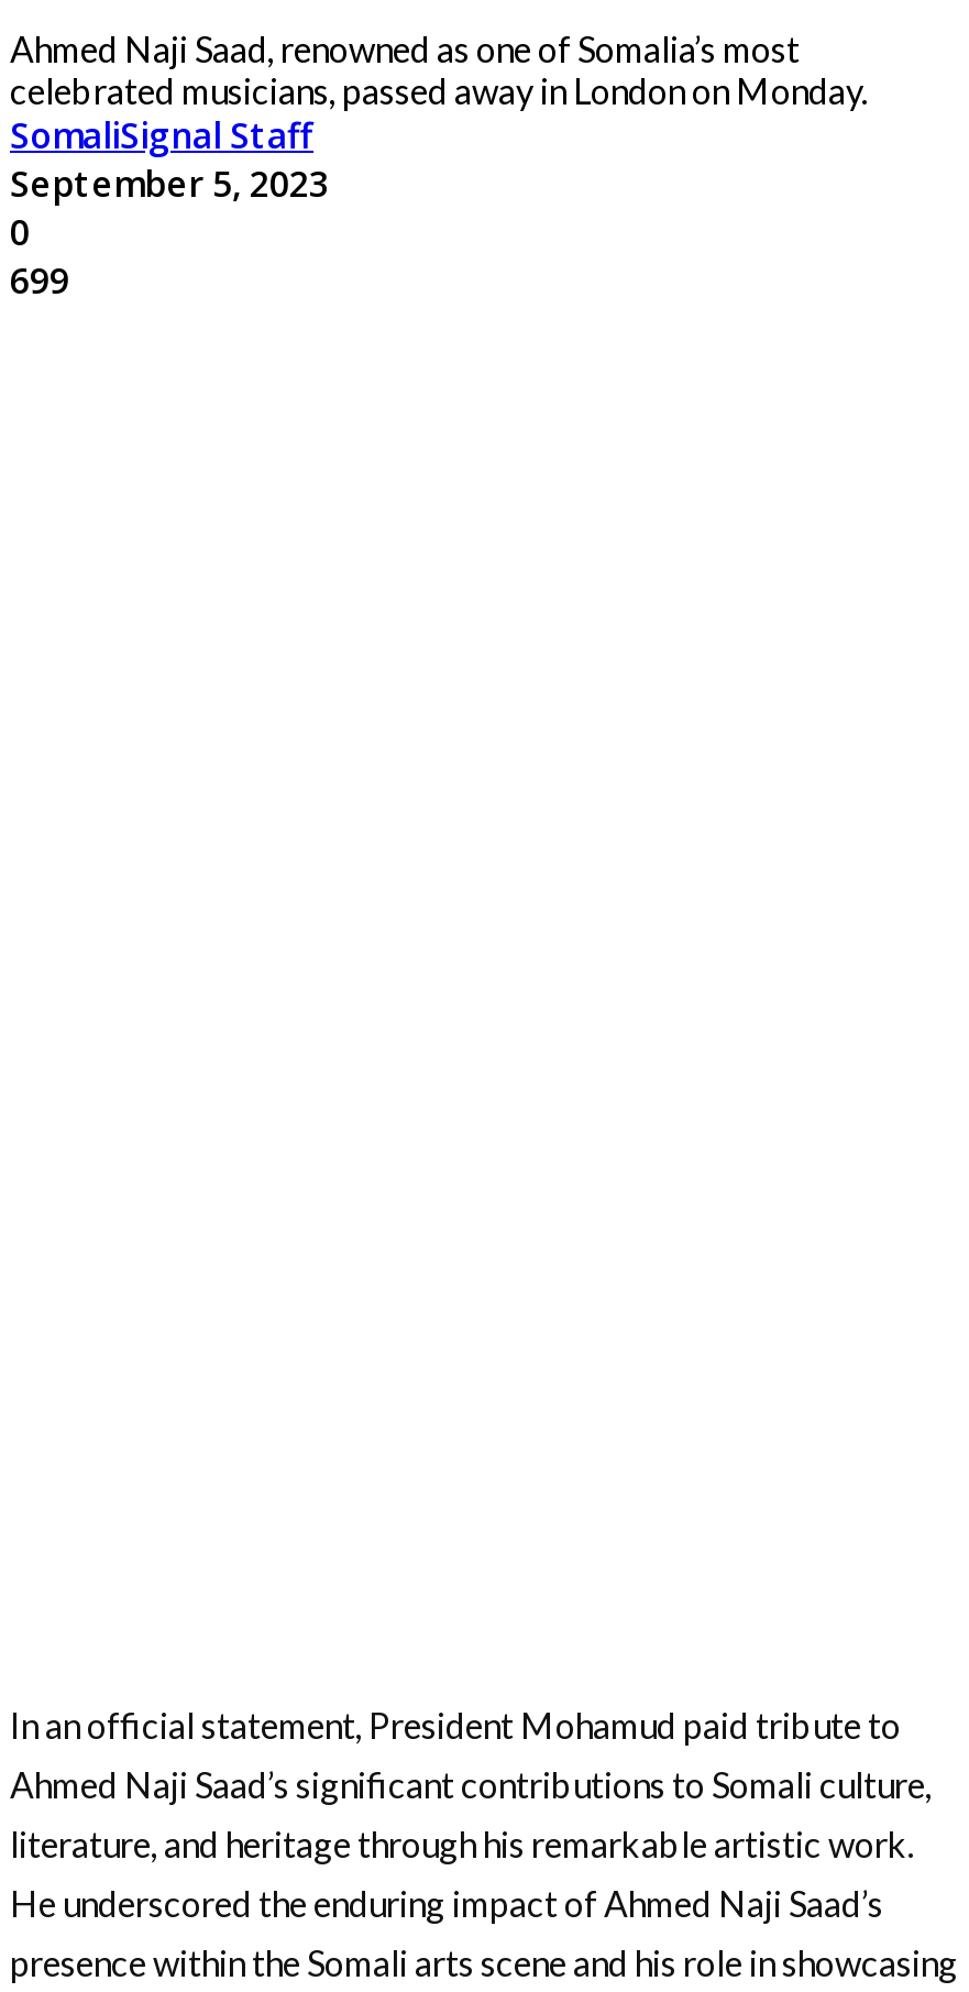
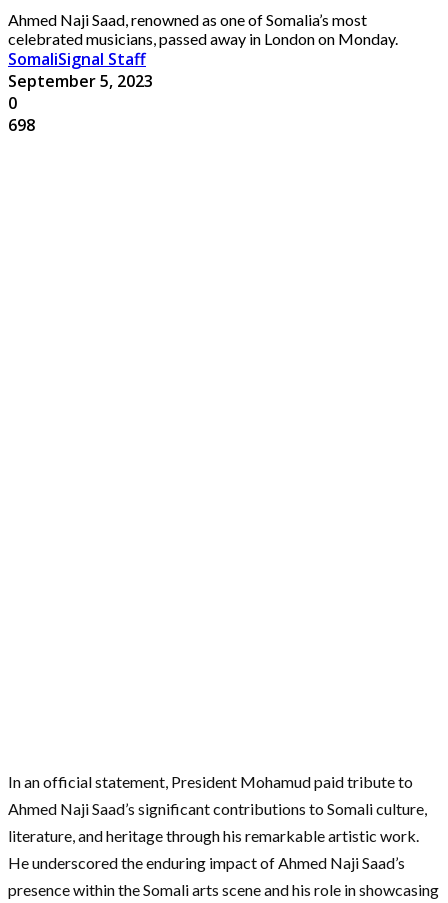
- 699
+ 698
